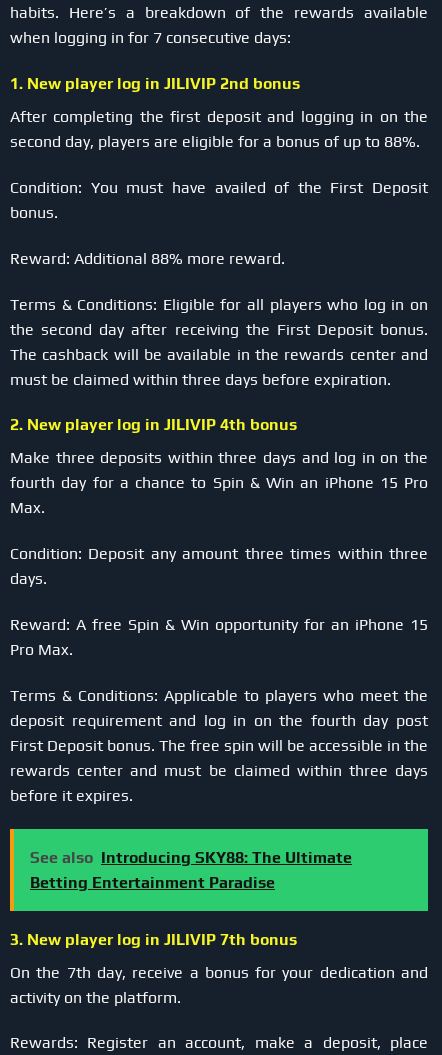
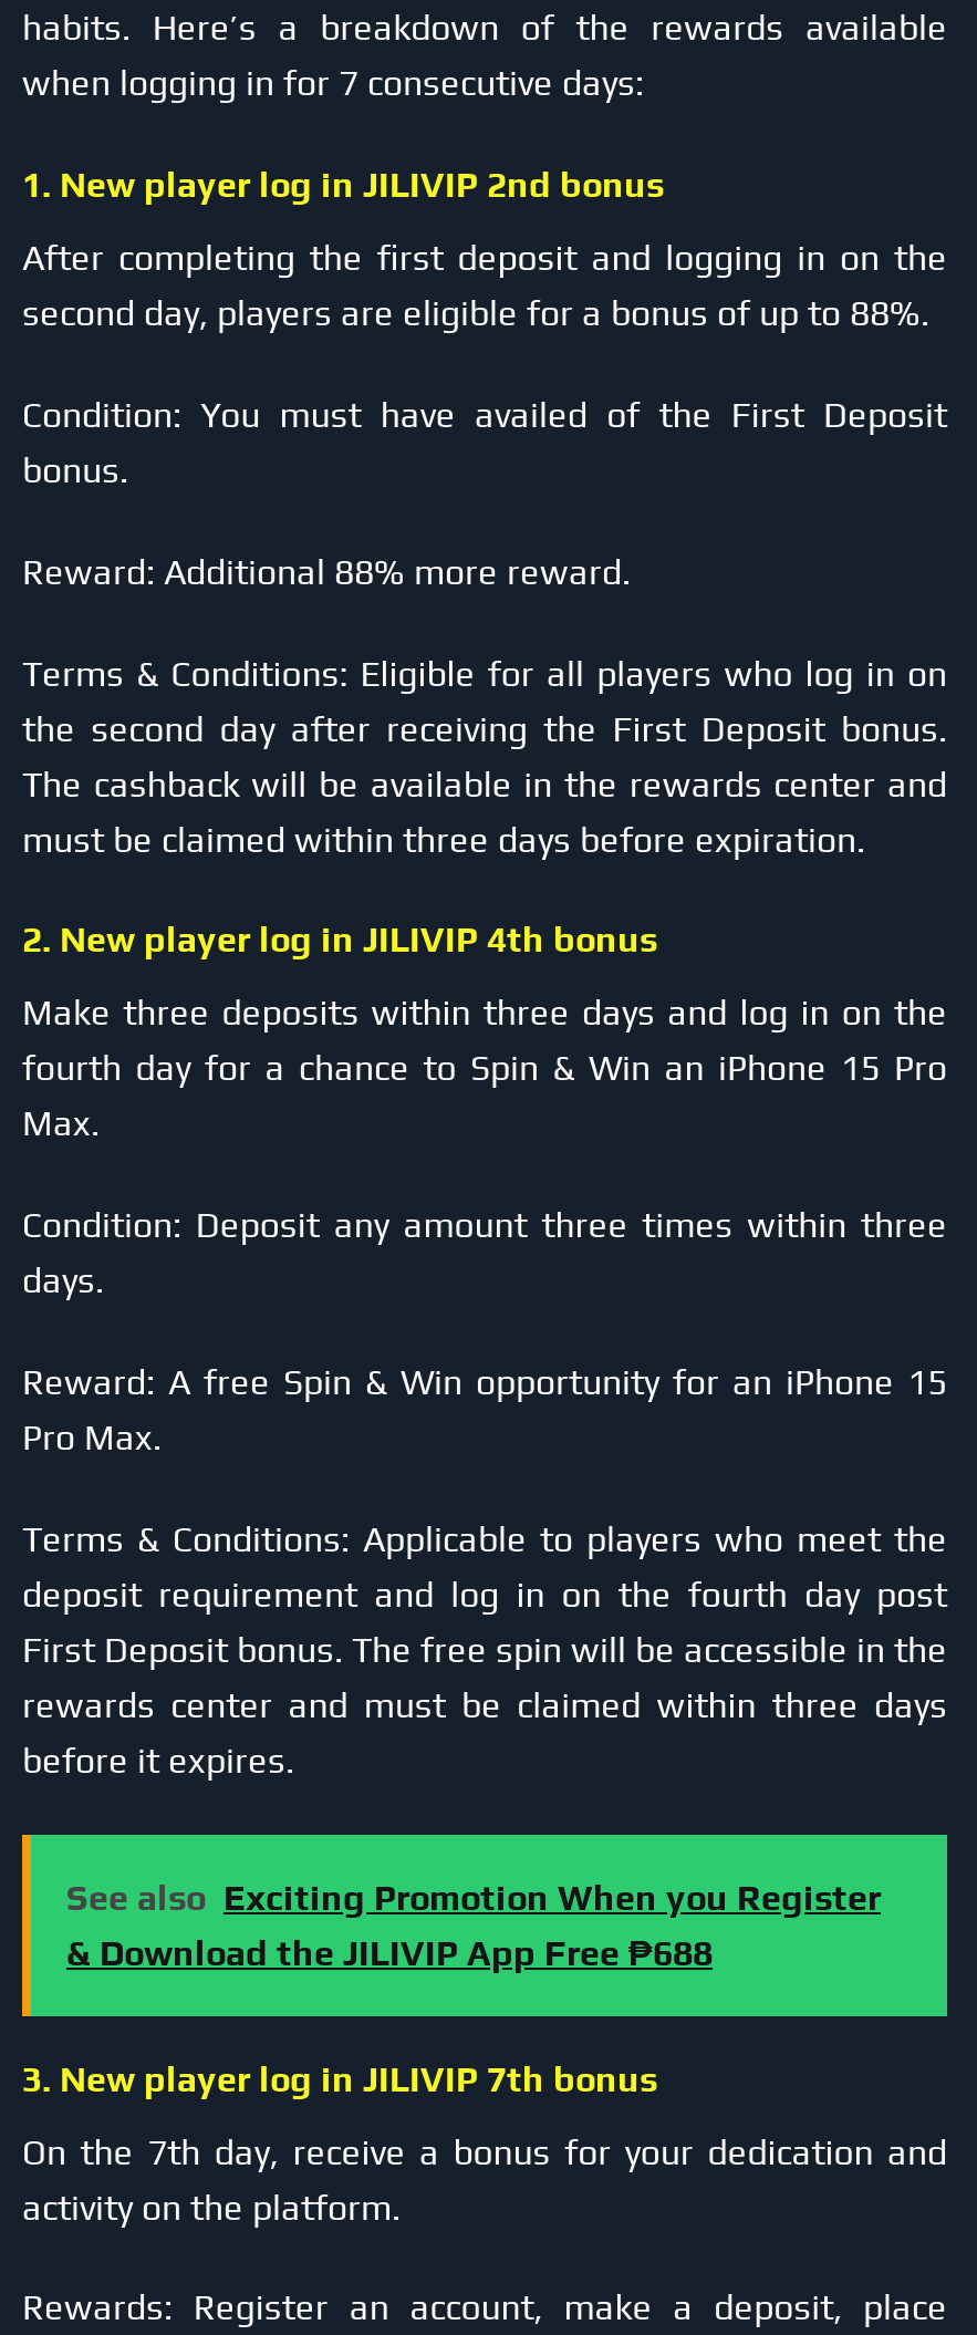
- See also Introducing SKY88: The Ultimate
- Betting Entertainment Paradise
+ See also Exciting Promotion When you Register
+ & Download the JILIVIP App Free ₱688
